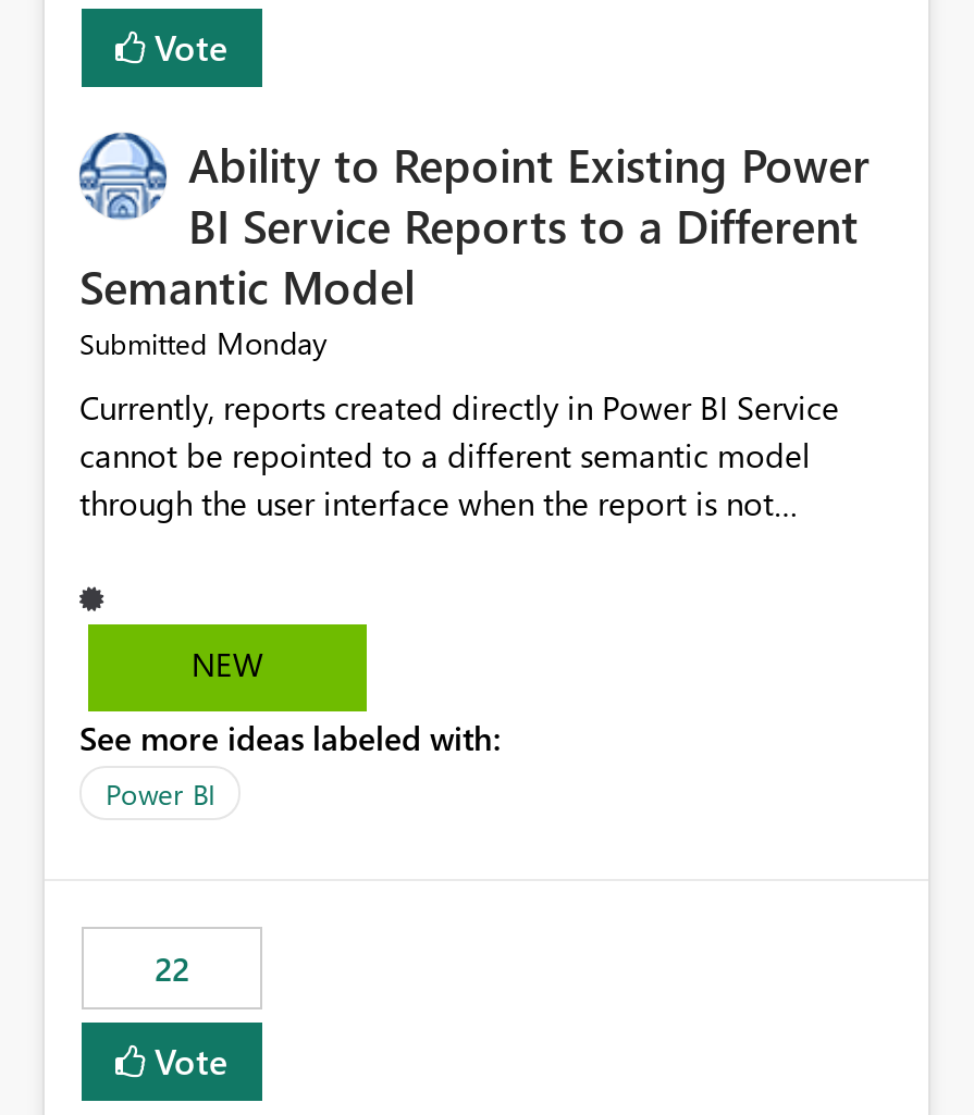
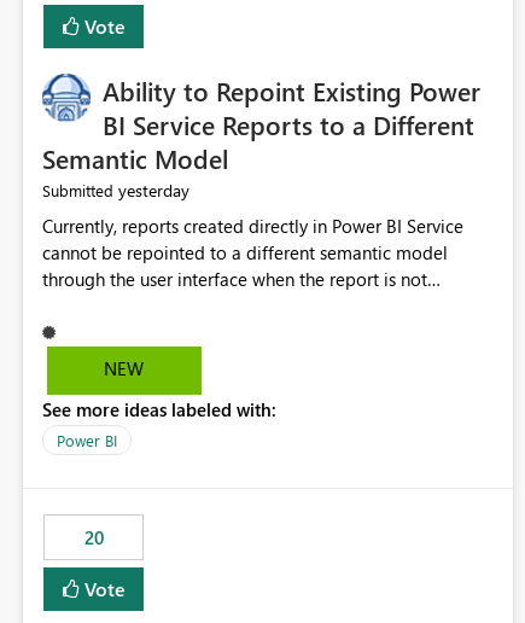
- Submitted Monday
+ Submitted yesterday

- 22
+ 20
